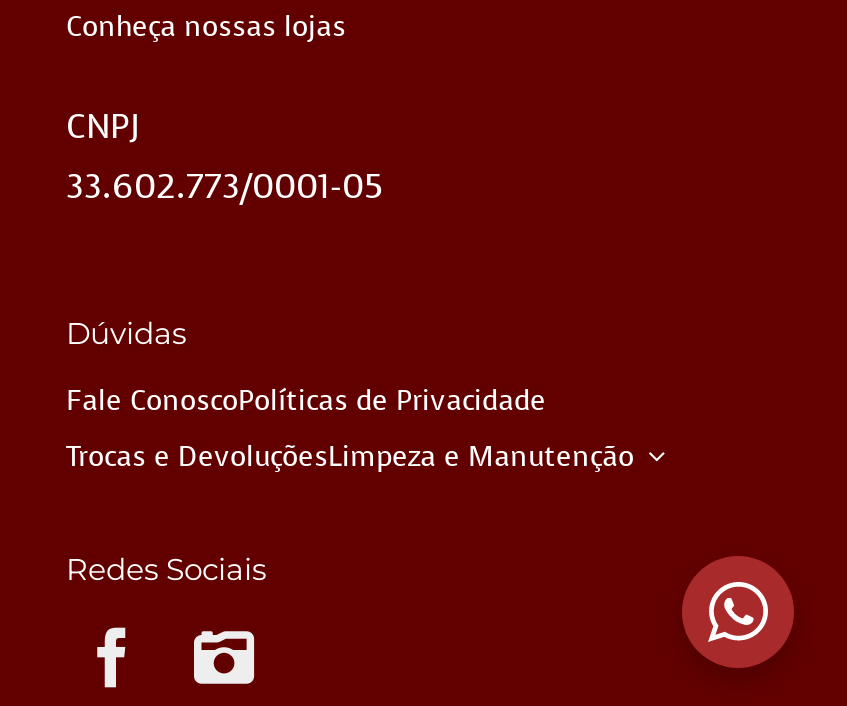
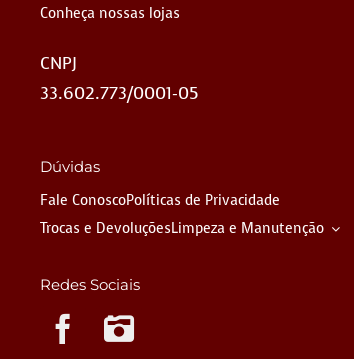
- [image]
